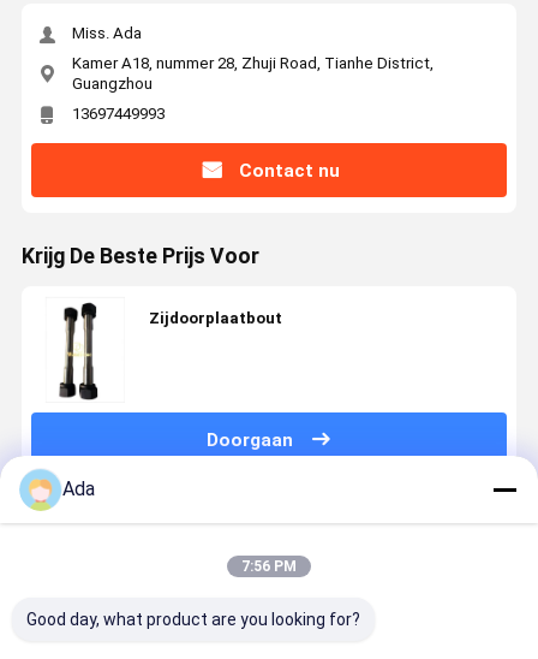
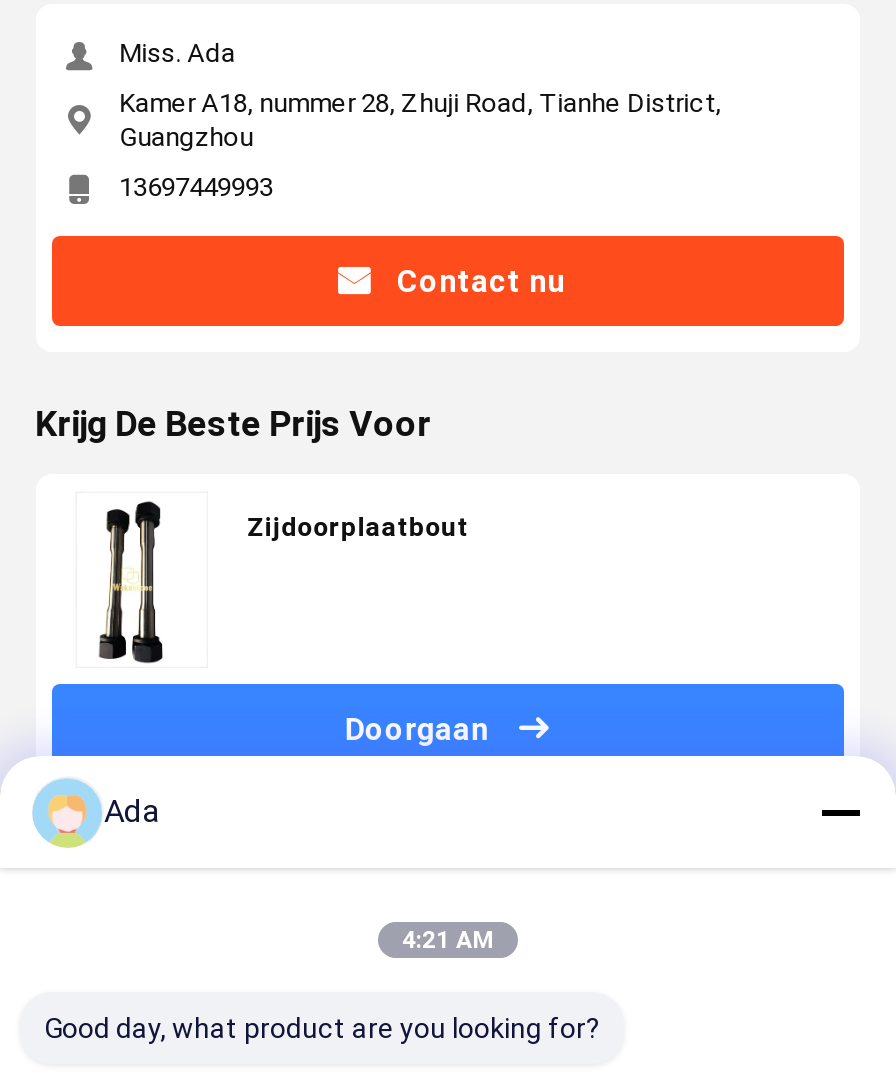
- 7:56 PM
+ 4:21 AM
